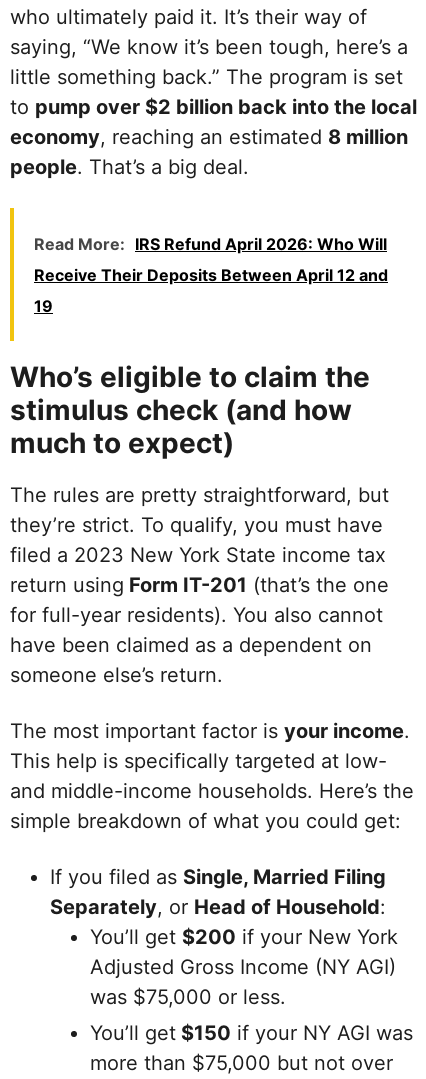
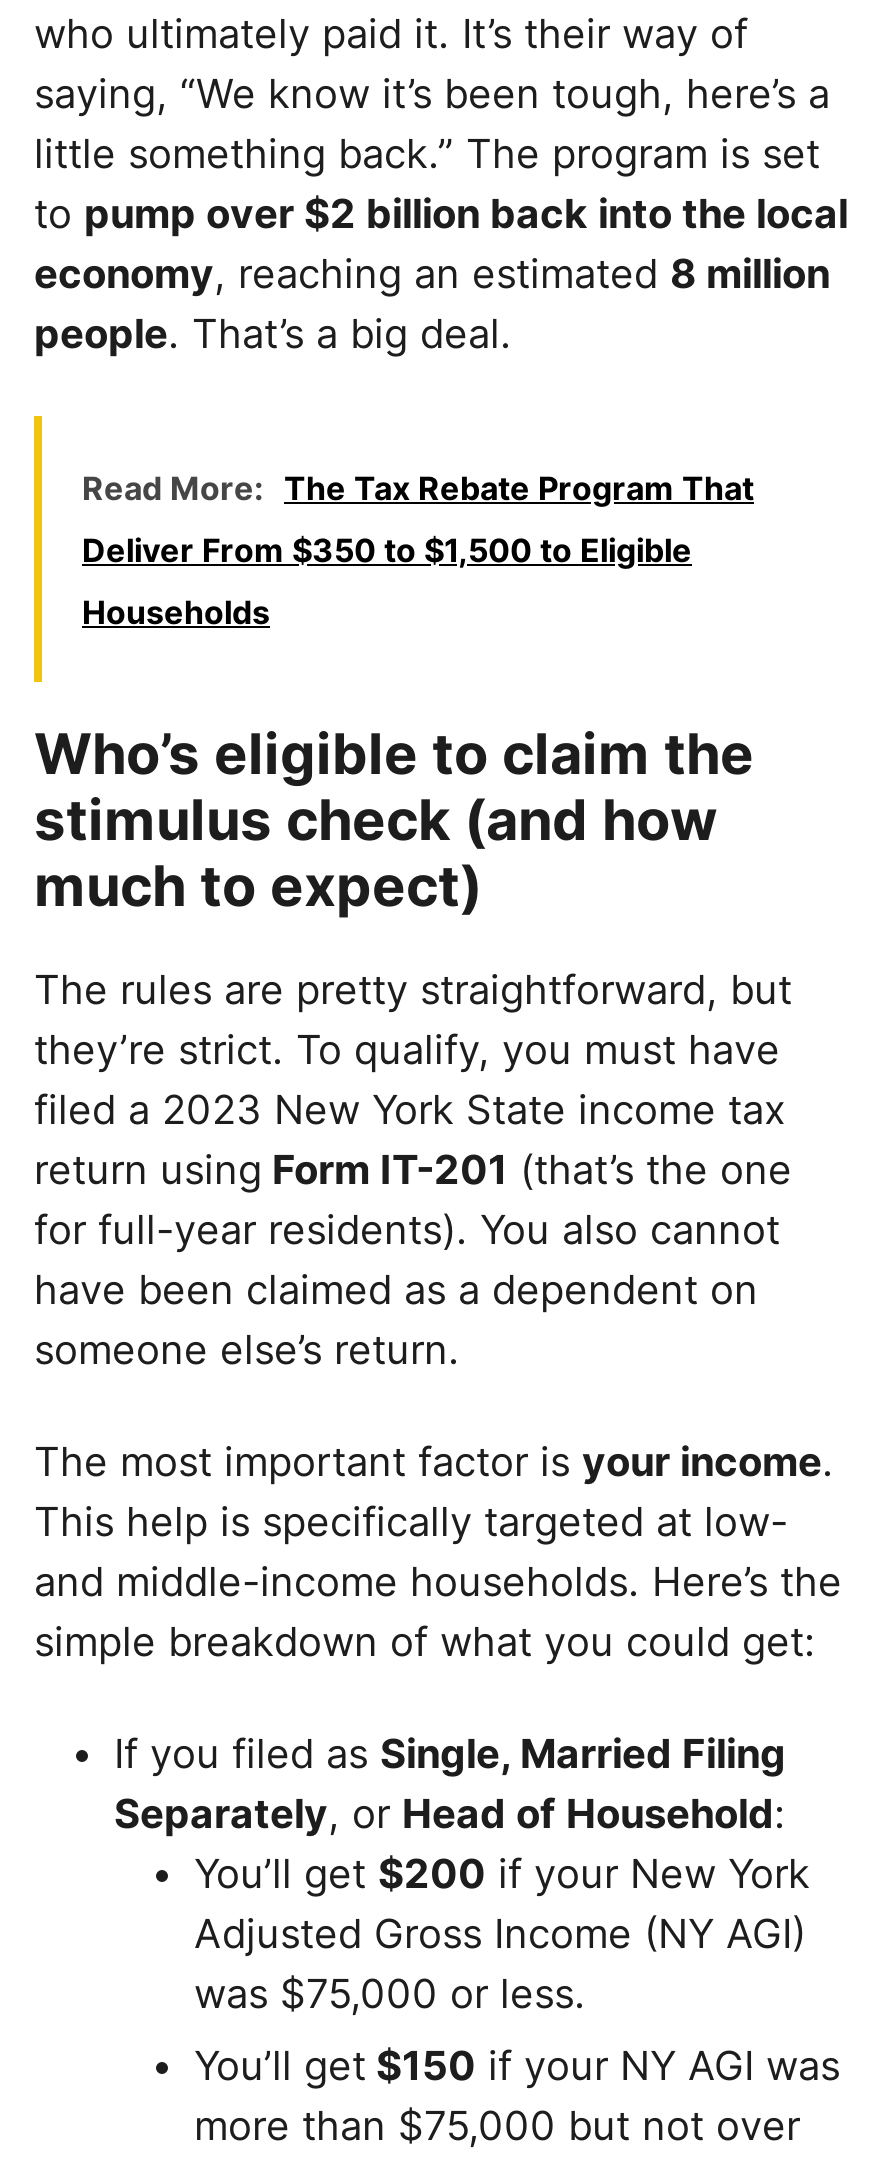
- Read More: IRS Refund April 2026: Who Will
+ Read More: The Tax Rebate Program That

- Receive Their Deposits Between April 12 and
+ Deliver From $350 to $1,500 to Eligible

- 19
+ Households
